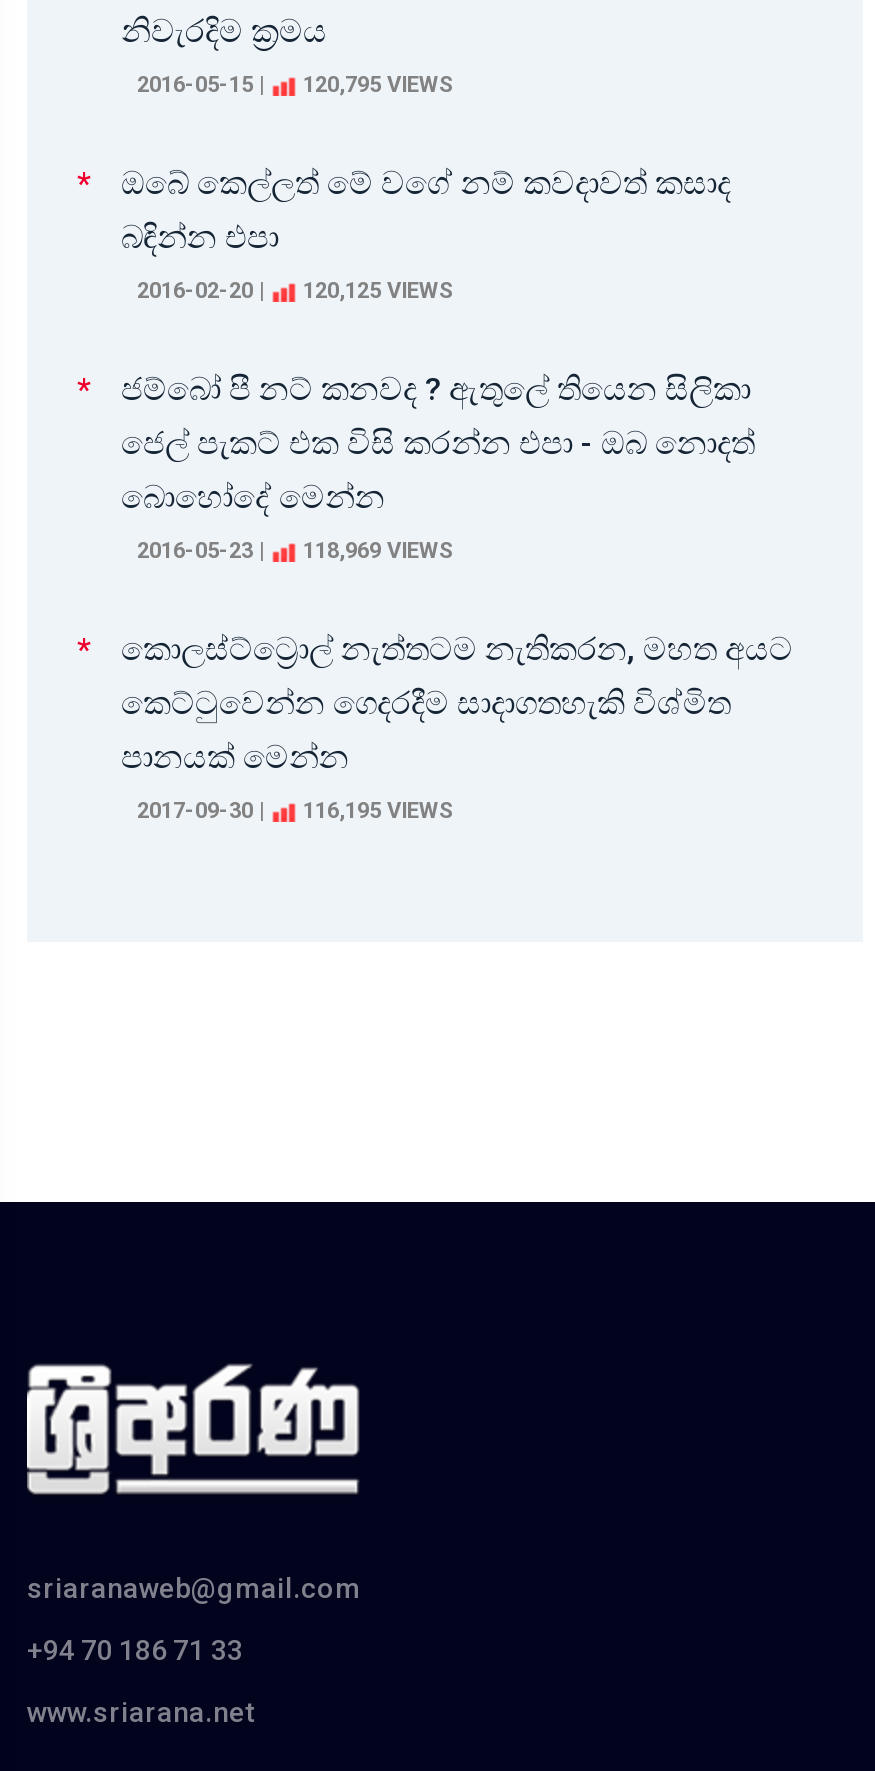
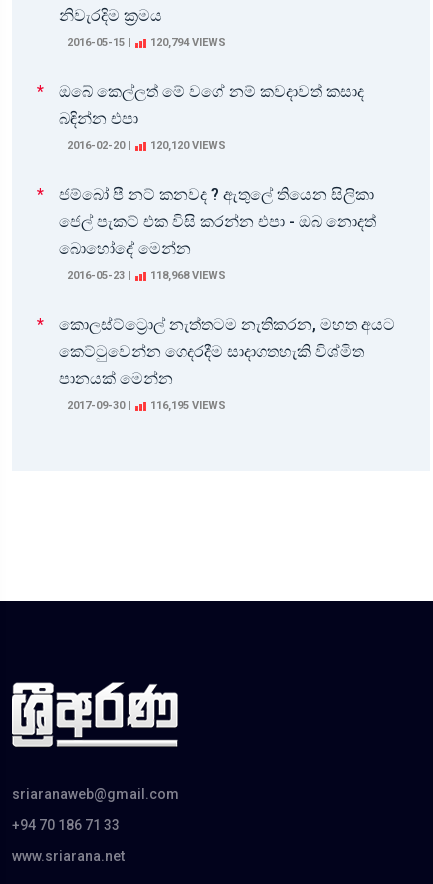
- 120,795 VIEWS
+ 120,794 VIEWS

- 120,125 VIEWS
+ 120,120 VIEWS

- 118,969 VIEWS
+ 118,968 VIEWS
